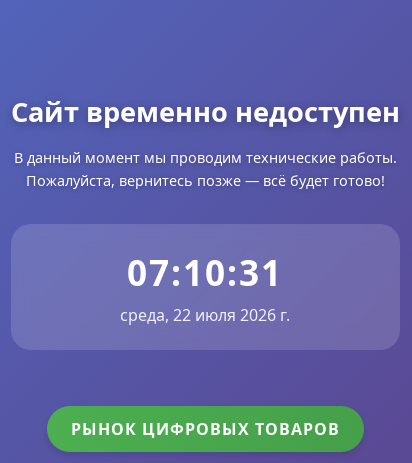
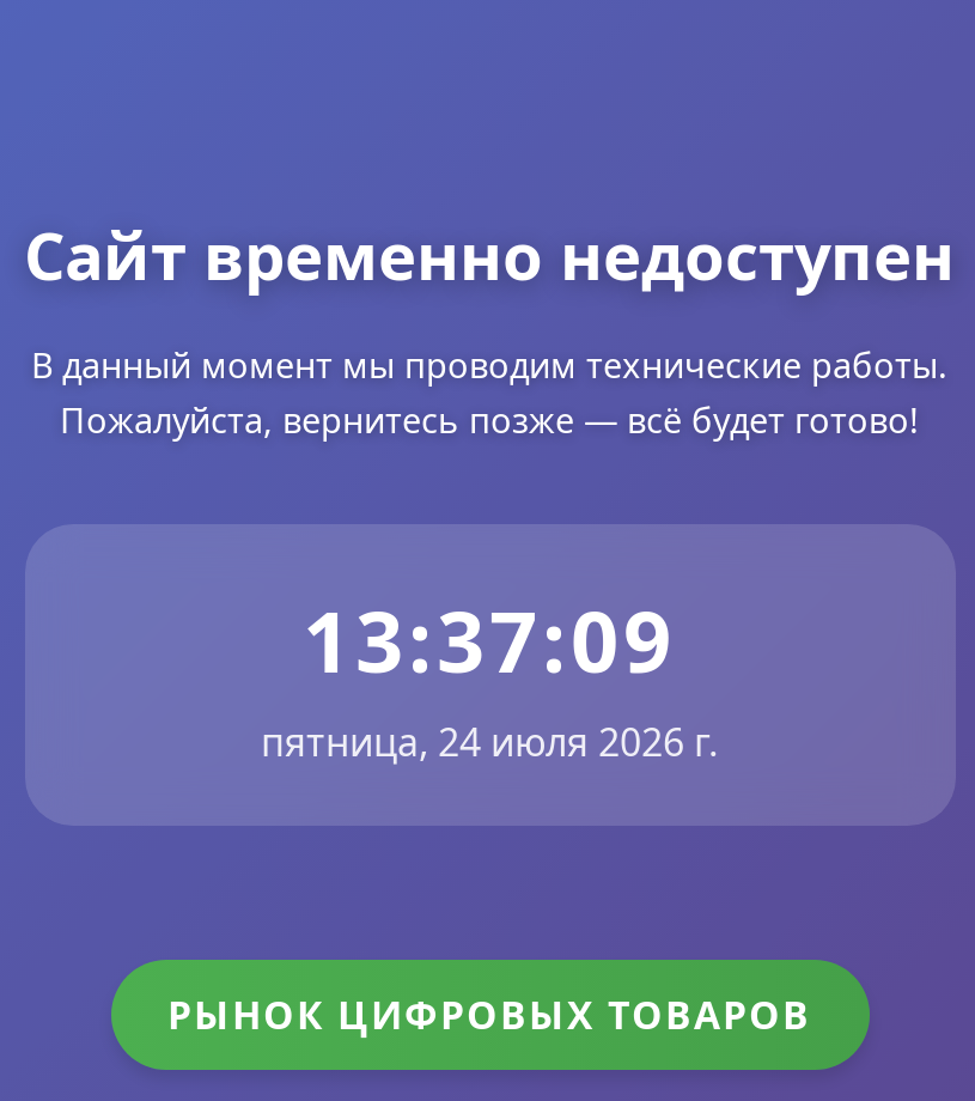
- 07:10:31
+ 13:37:09

- среда, 22 июля 2026 г.
+ пятница, 24 июля 2026 г.
